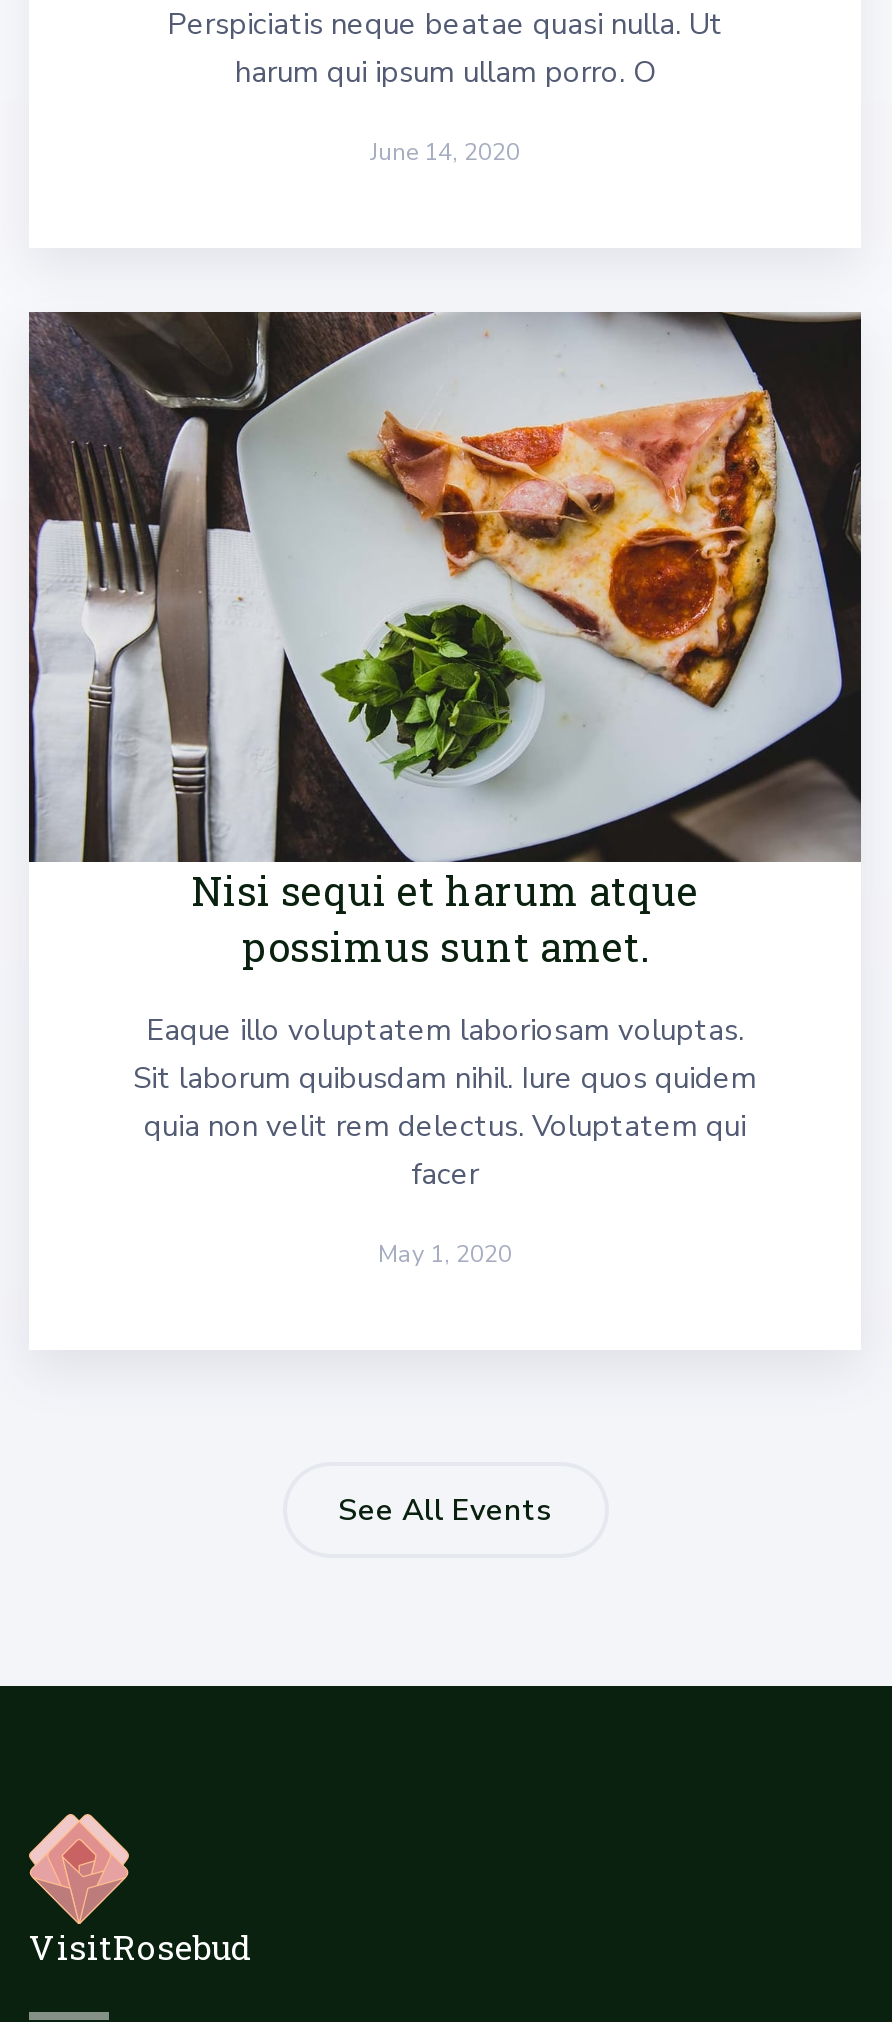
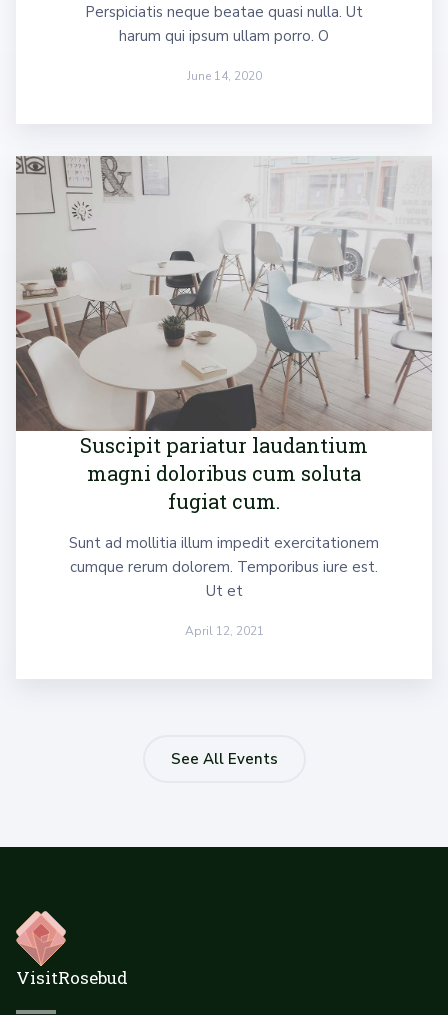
- [image]
- Nisi sequi et harum atque
- possimus sunt amet.
+ [image]
+ Suscipit pariatur laudantium
+ magni doloribus cum soluta
+ fugiat cum.

- Eaque illo voluptatem laboriosam voluptas.
- Sit laborum quibusdam nihil. Iure quos quidem
- quia non velit rem delectus. Voluptatem qui
- facer
+ Sunt ad mollitia illum impedit exercitationem
+ cumque rerum dolorem. Temporibus iure est.
+ Ut et

- May 1, 2020
+ April 12, 2021
